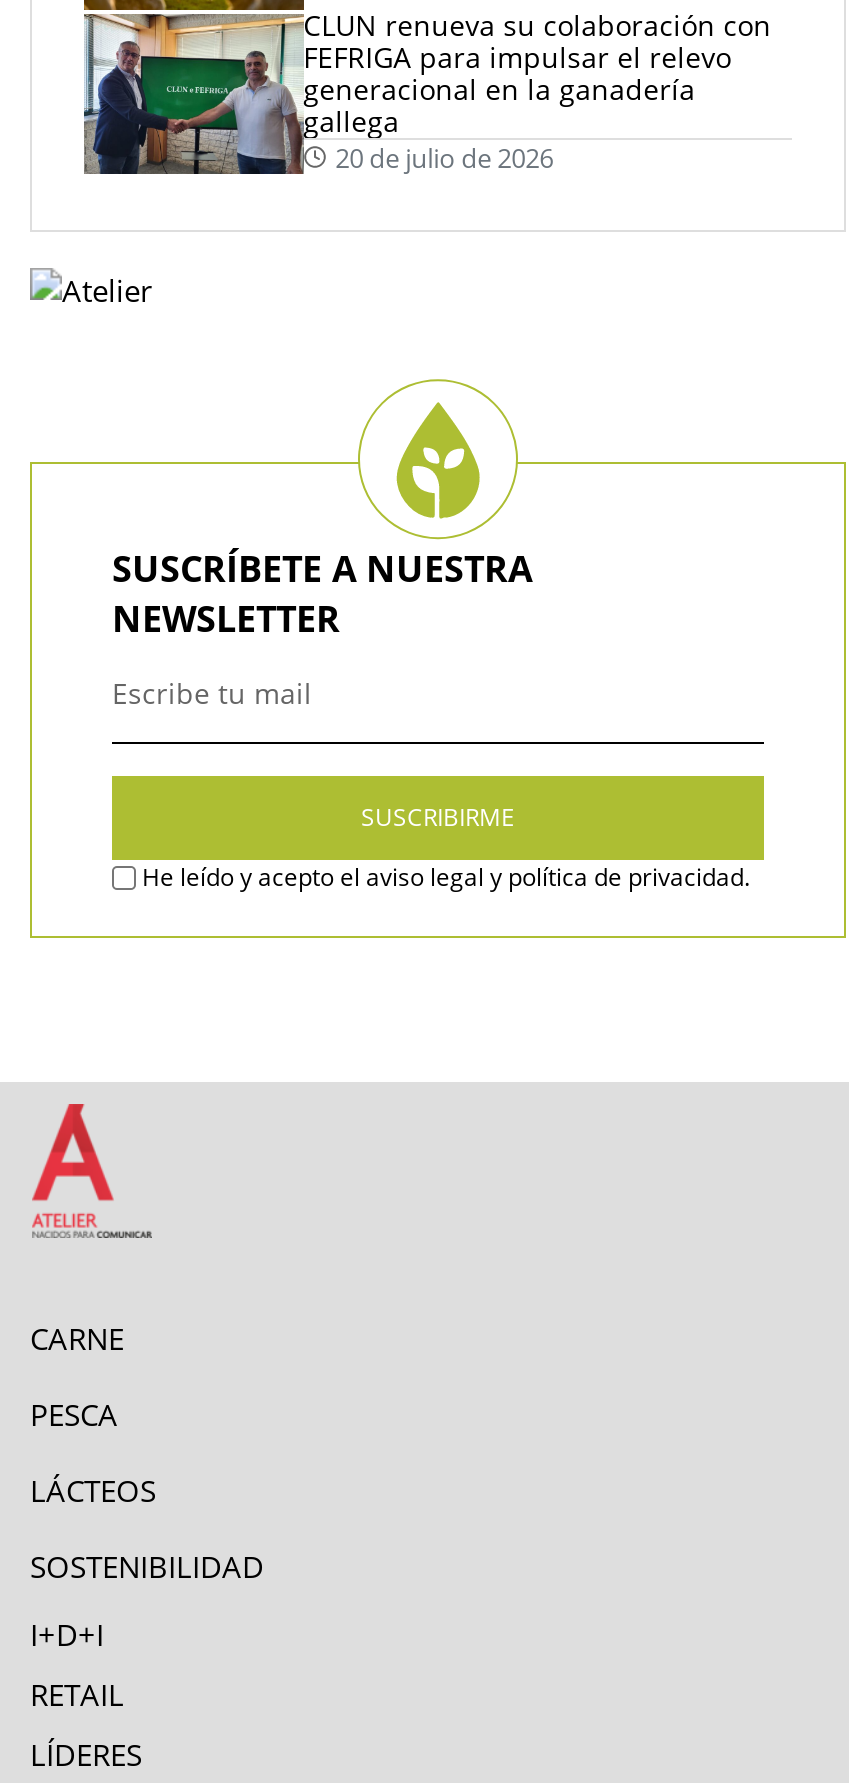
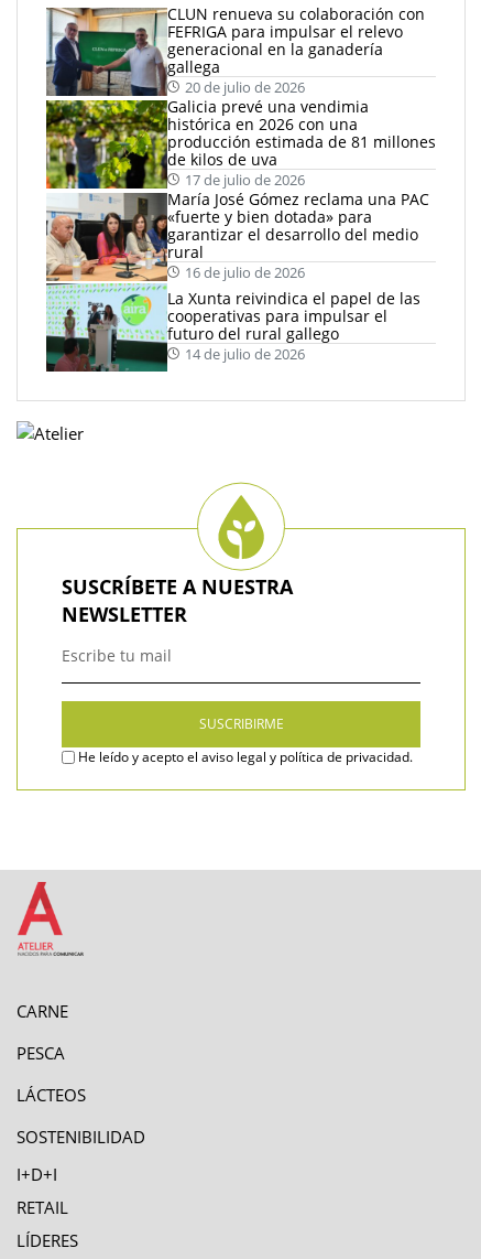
+ [image]
+ Galicia prevé una vendimia
+ histórica en 2026 con una
+ producción estimada de 81 millones
+ de kilos de uva

+ María José Gómez reclama una PAC
+ «fuerte y bien dotada» para
+ garantizar el desarrollo del medio
+ rural

+ La Xunta reivindica el papel de las
+ cooperativas para impulsar el
+ futuro del rural gallego

+ 17 de julio de 2026

+ 16 de julio de 2026

+ 14 de julio de 2026
